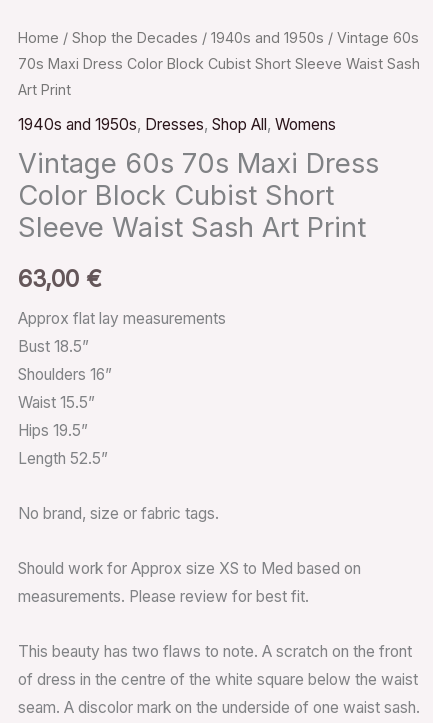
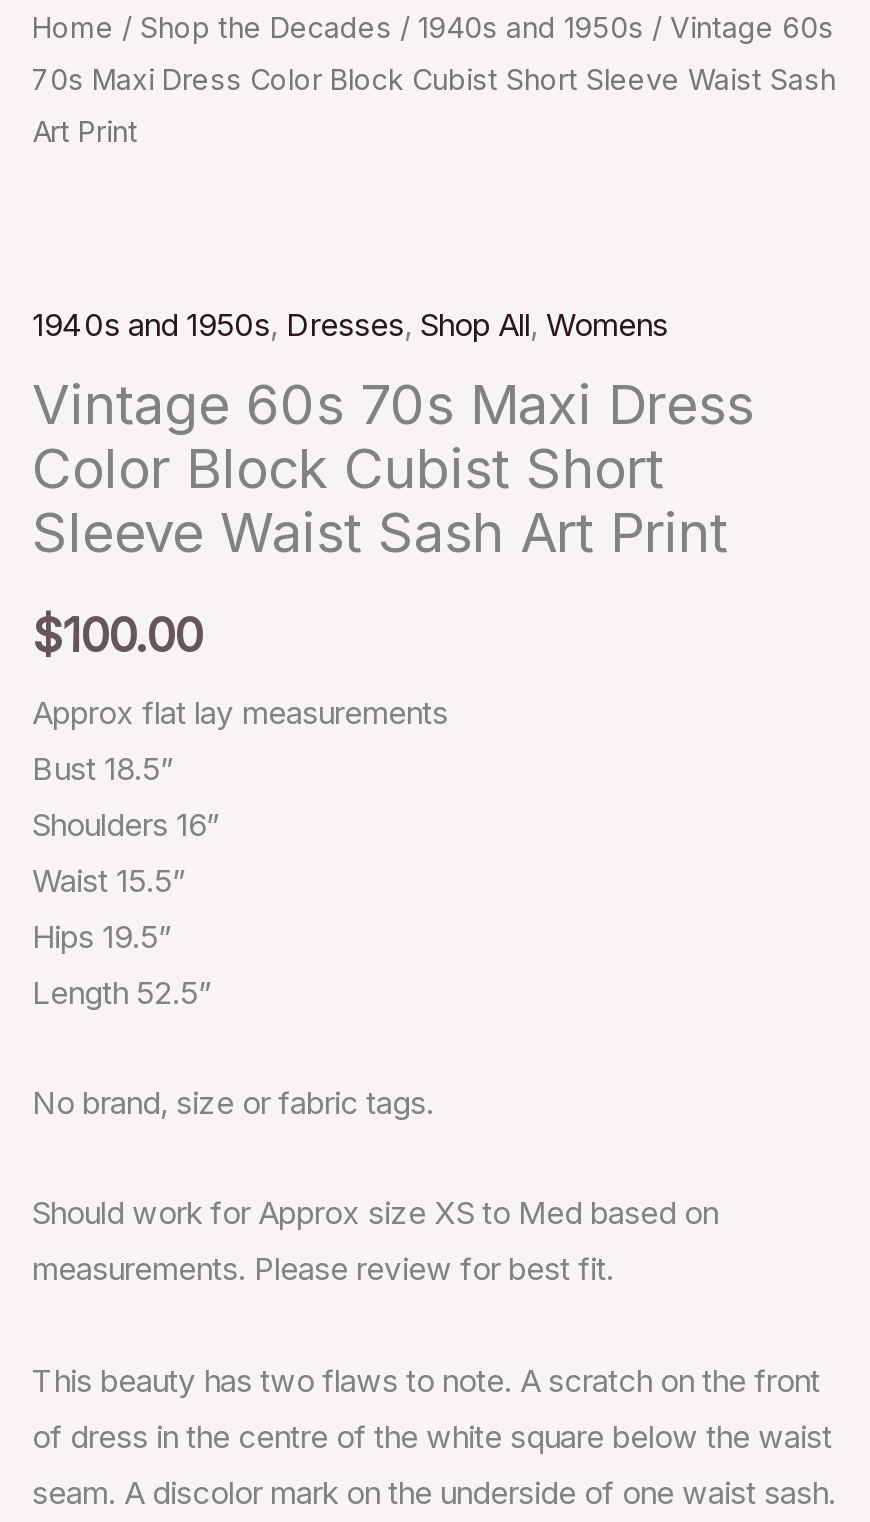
- 63,00 €
+ $100.00
